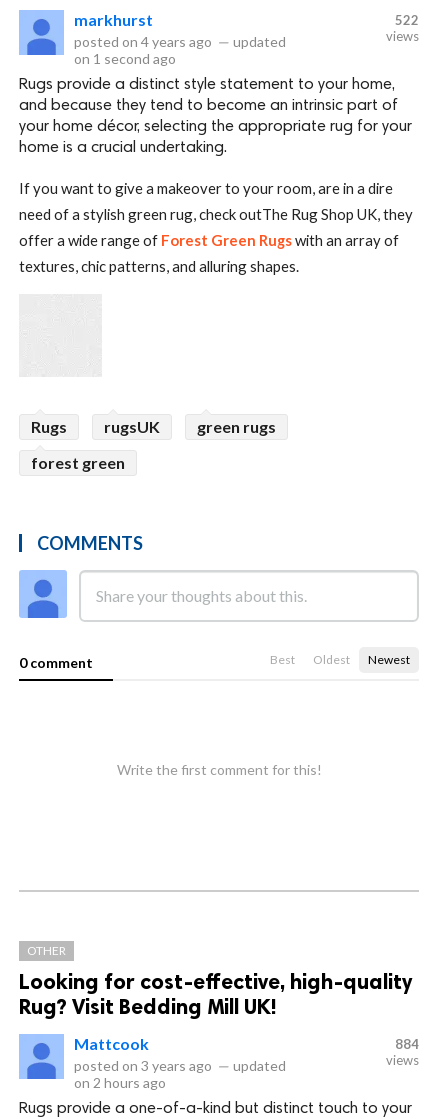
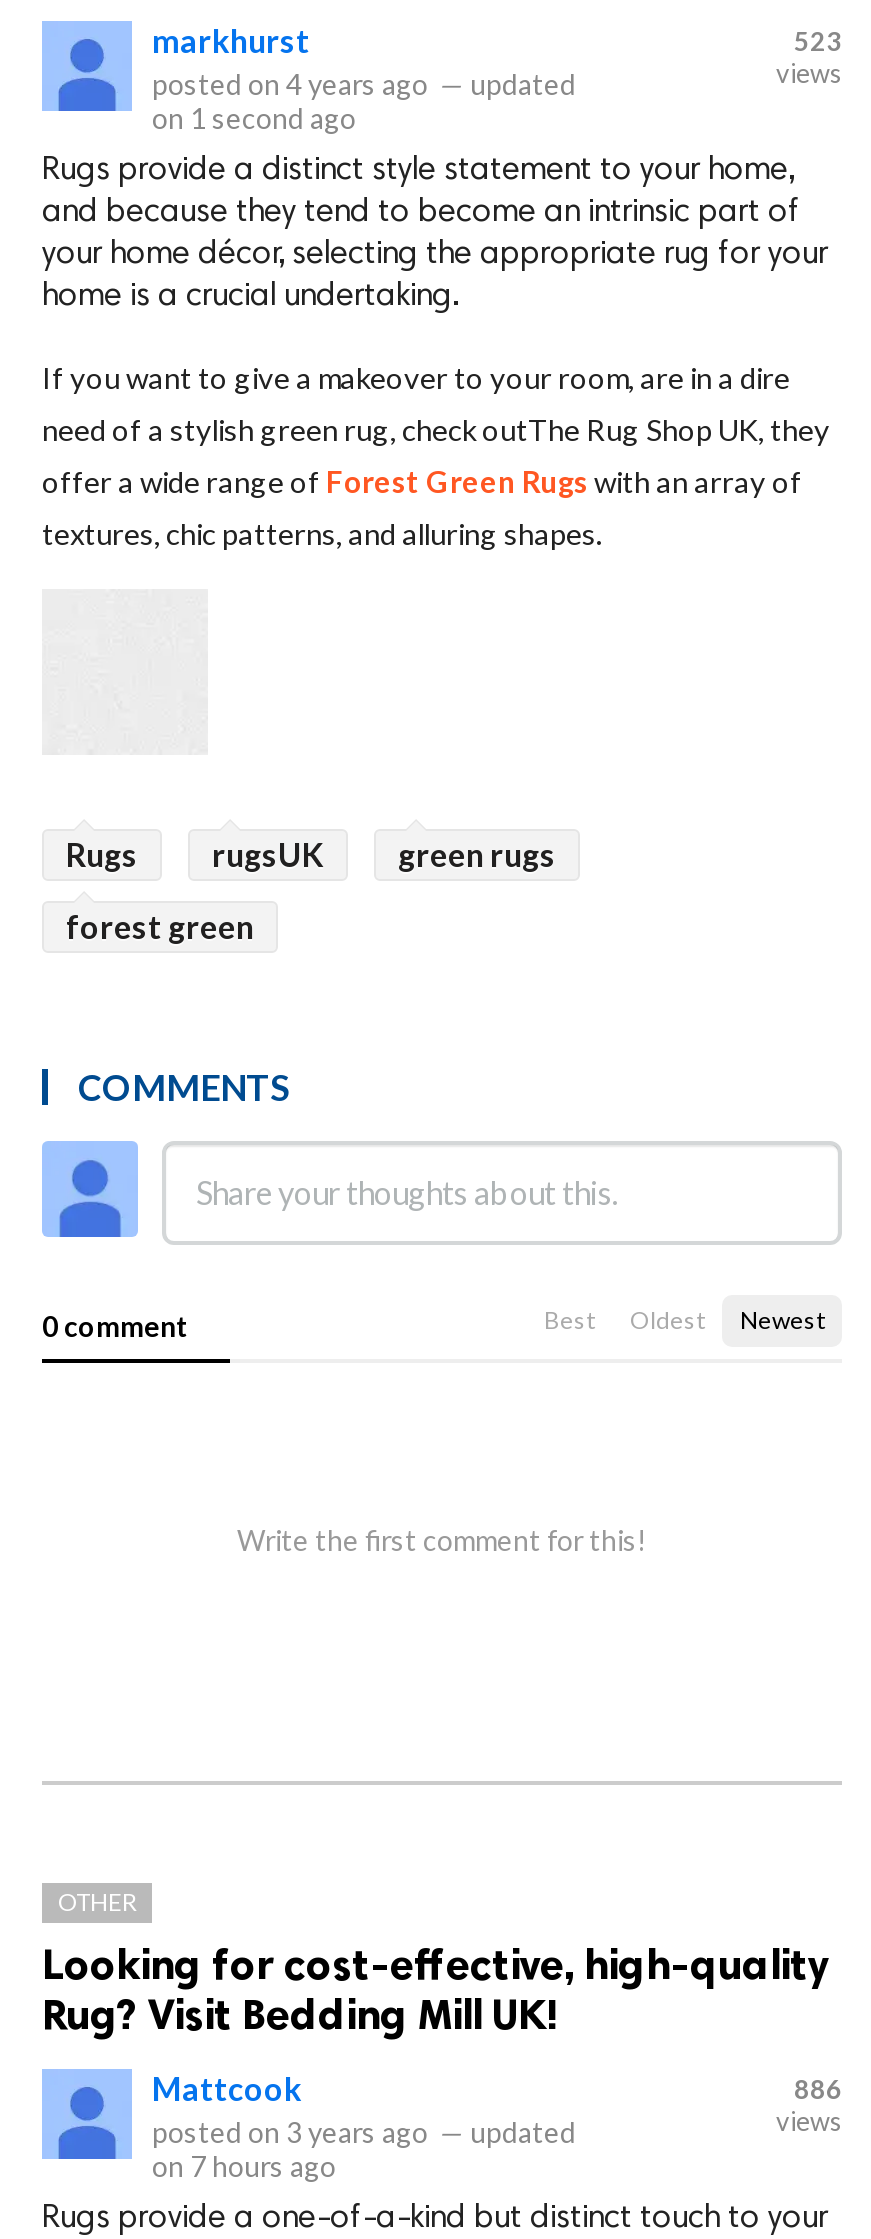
- 522
+ 523

- 884
+ 886

- on 2 hours ago
+ on 7 hours ago
